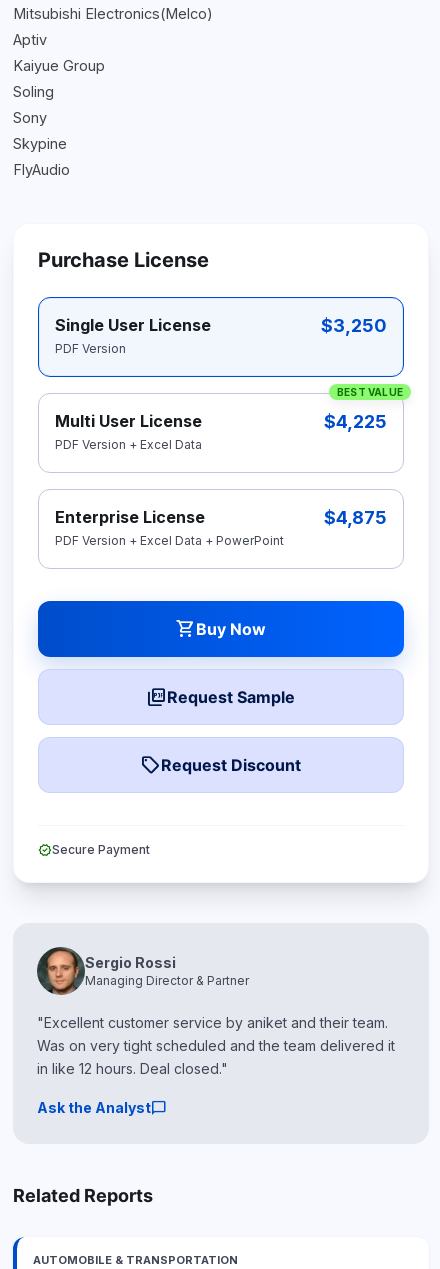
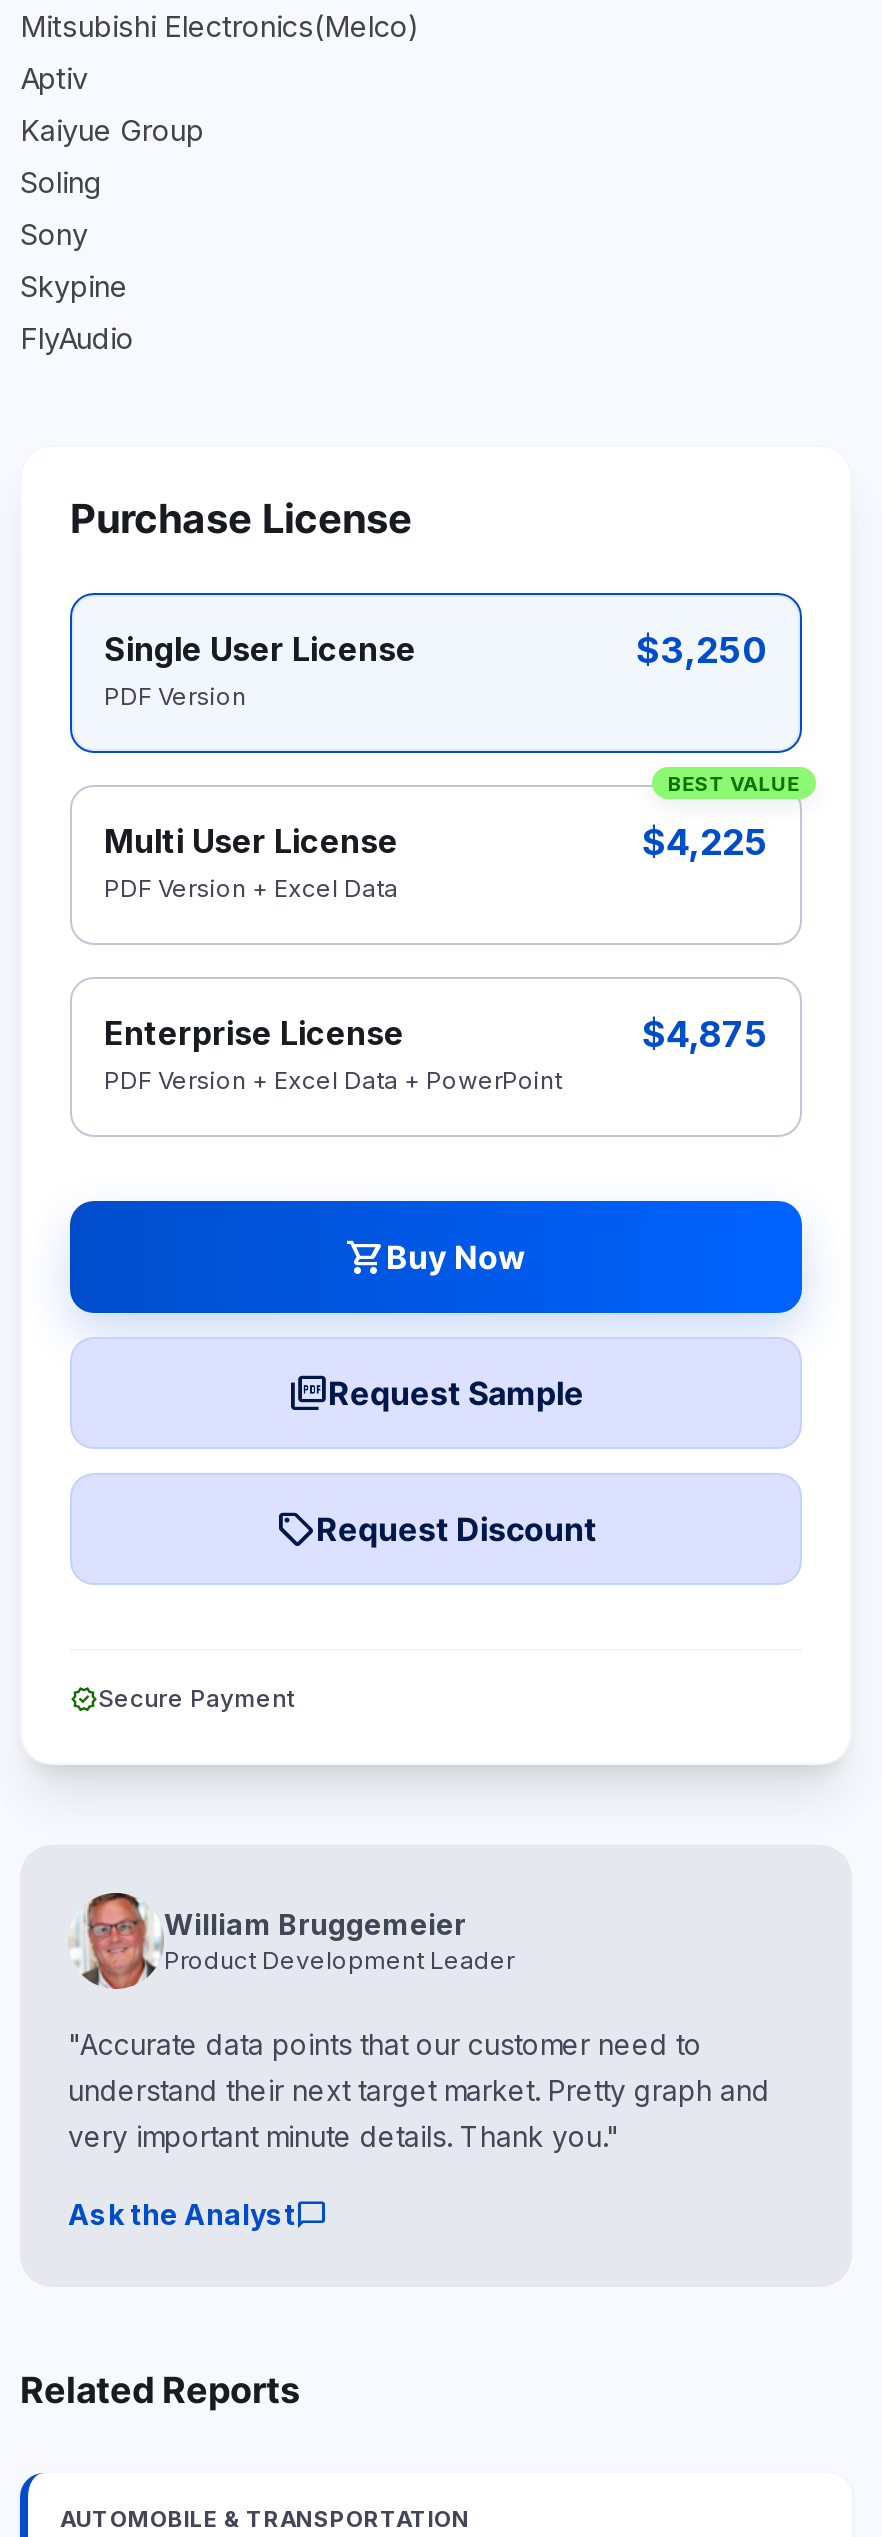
- [image]
- Sergio Rossi
- Managing Director & Partner
+ [image]
+ William Bruggemeier
+ Product Development Leader

- "Excellent customer service by aniket and their team.
- Was on very tight scheduled and the team delivered it
- in like 12 hours. Deal closed."
+ "Accurate data points that our customer need to
+ understand their next target market. Pretty graph and
+ very important minute details. Thank you."
